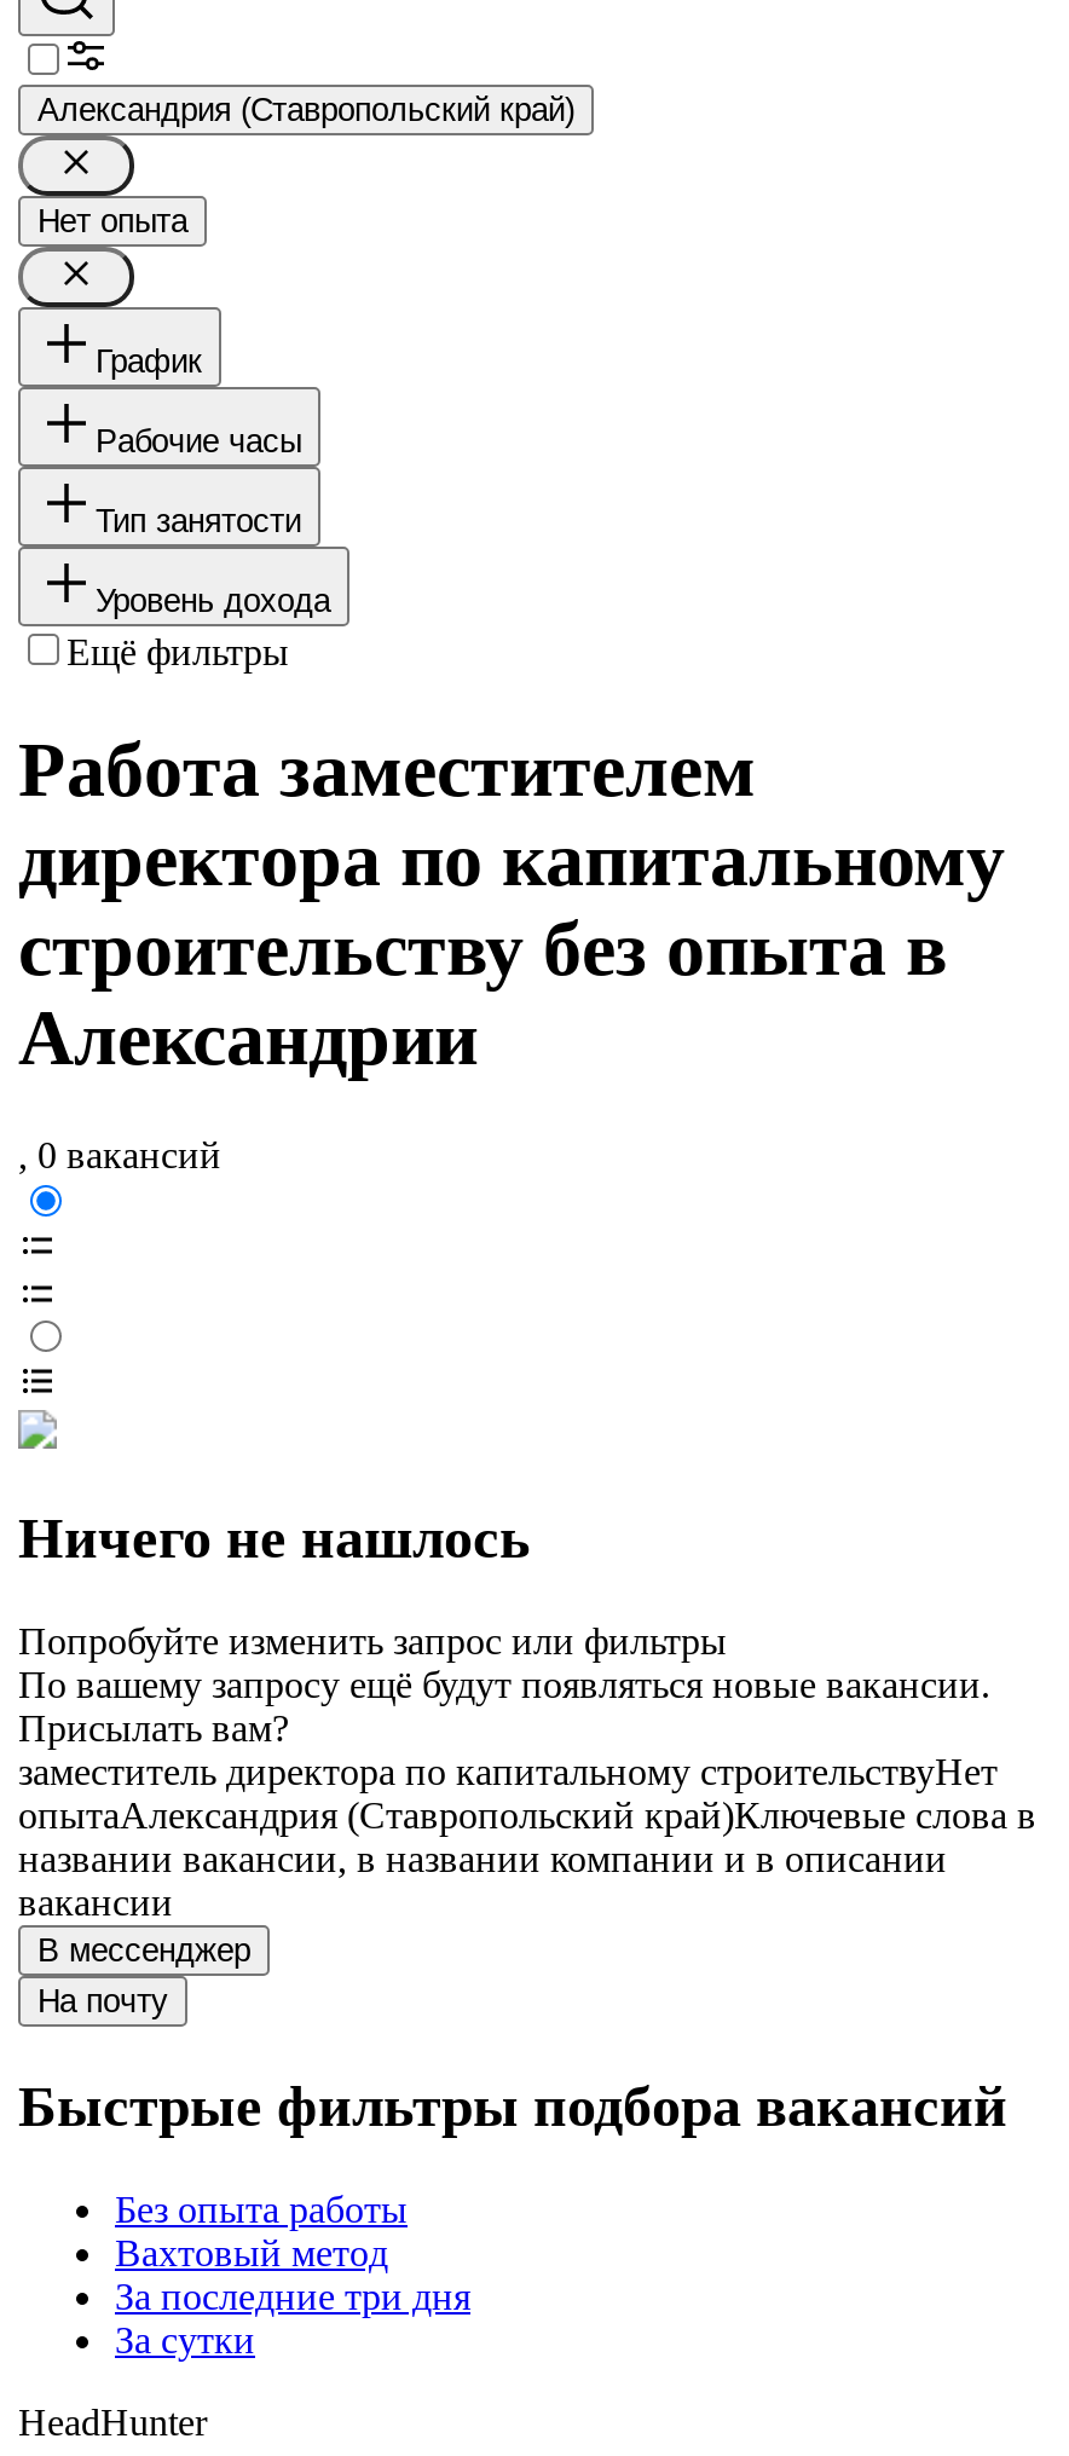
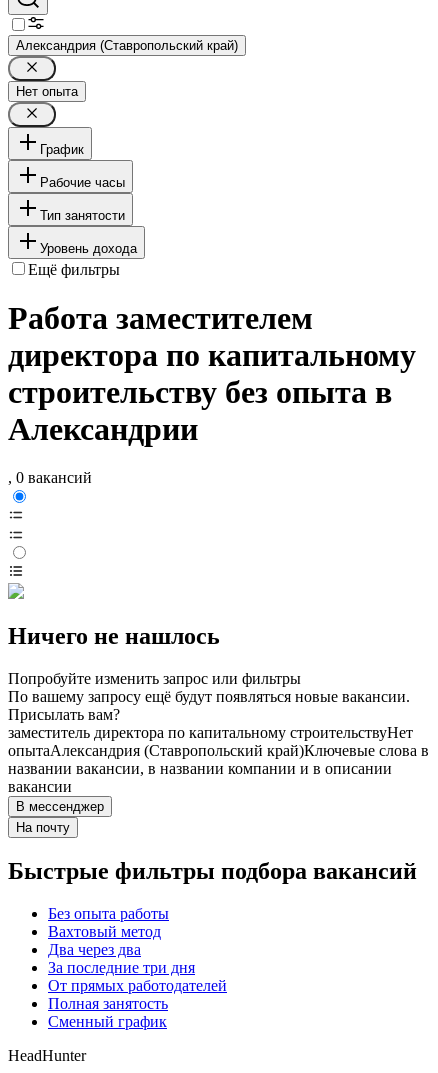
+ Два через два

- За сутки
+ От прямых работодателей
+ Полная занятость
+ Сменный график
